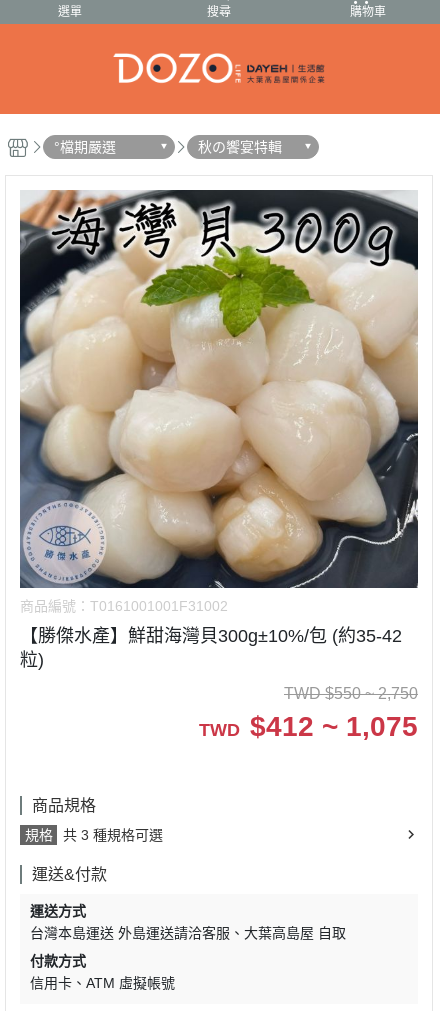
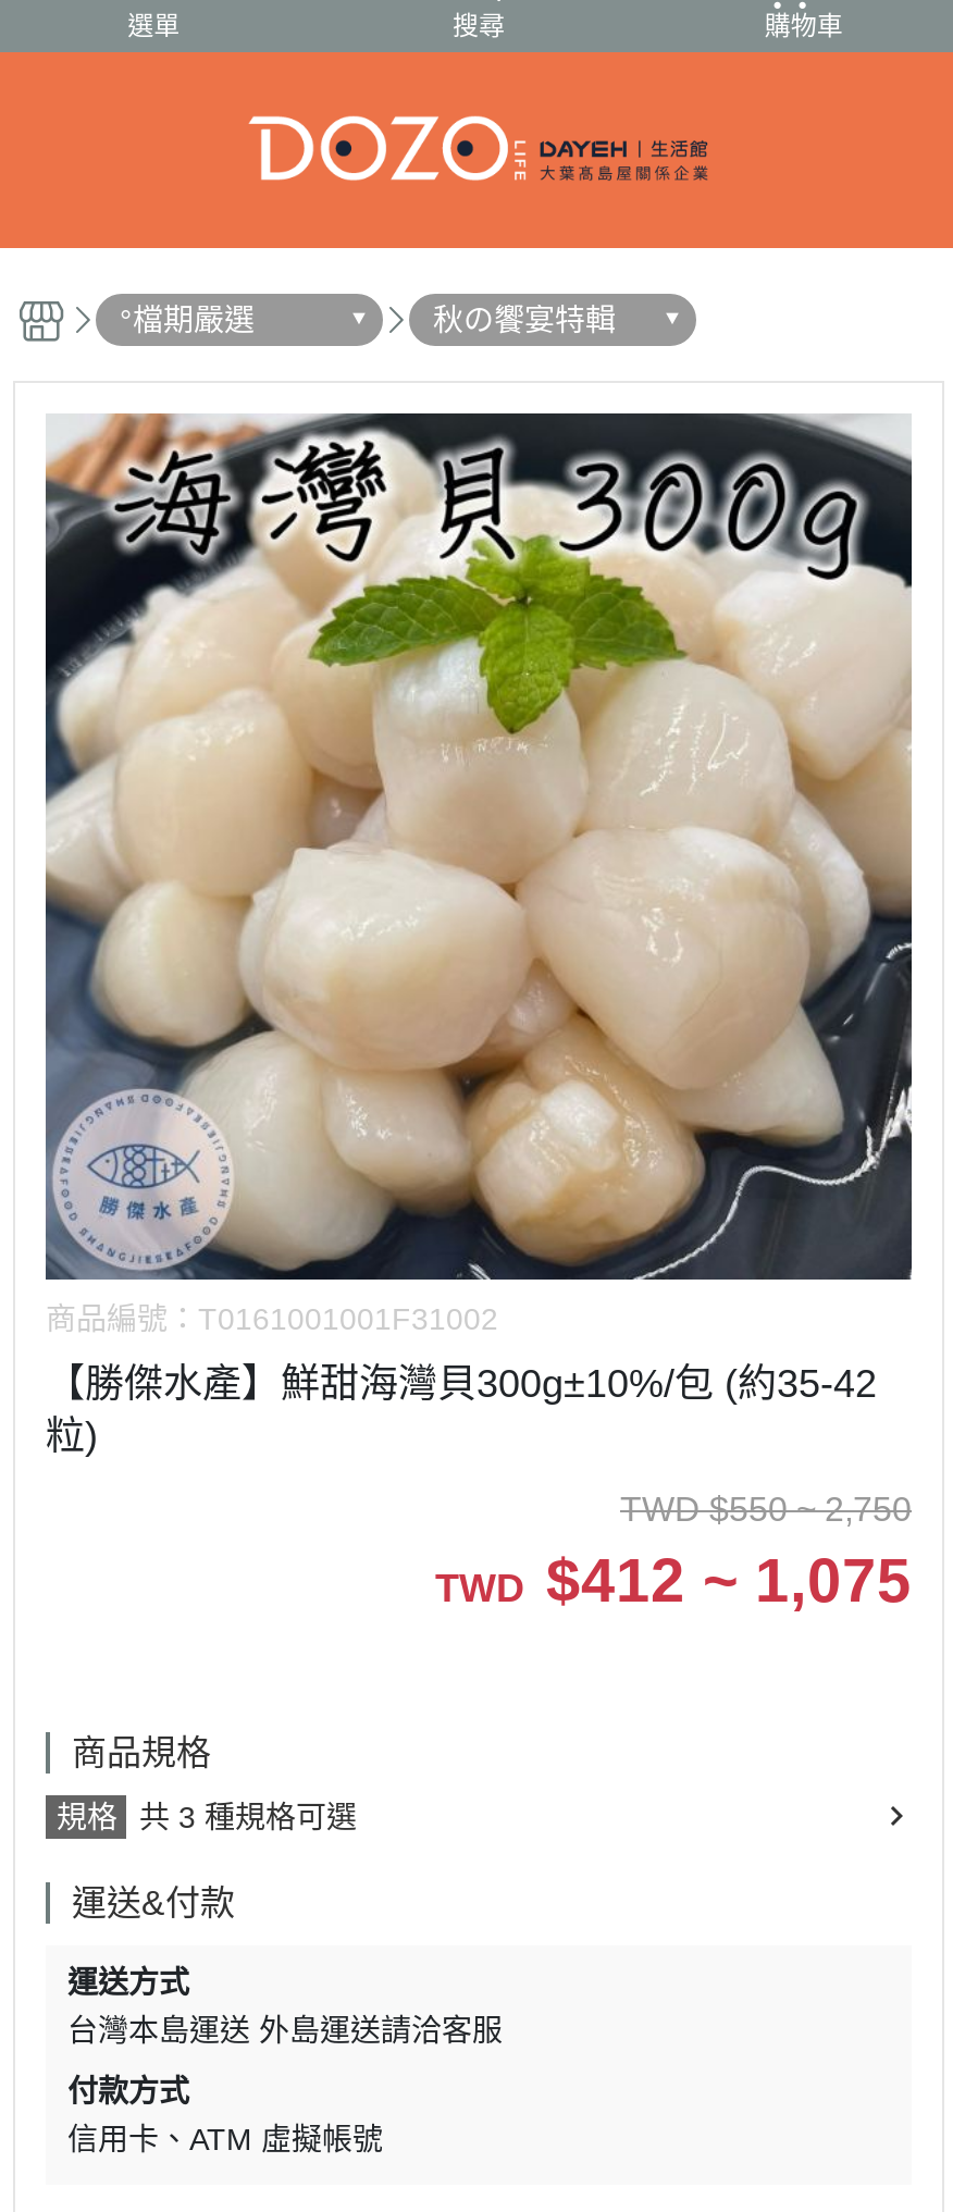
- 大葉高島屋 自取
